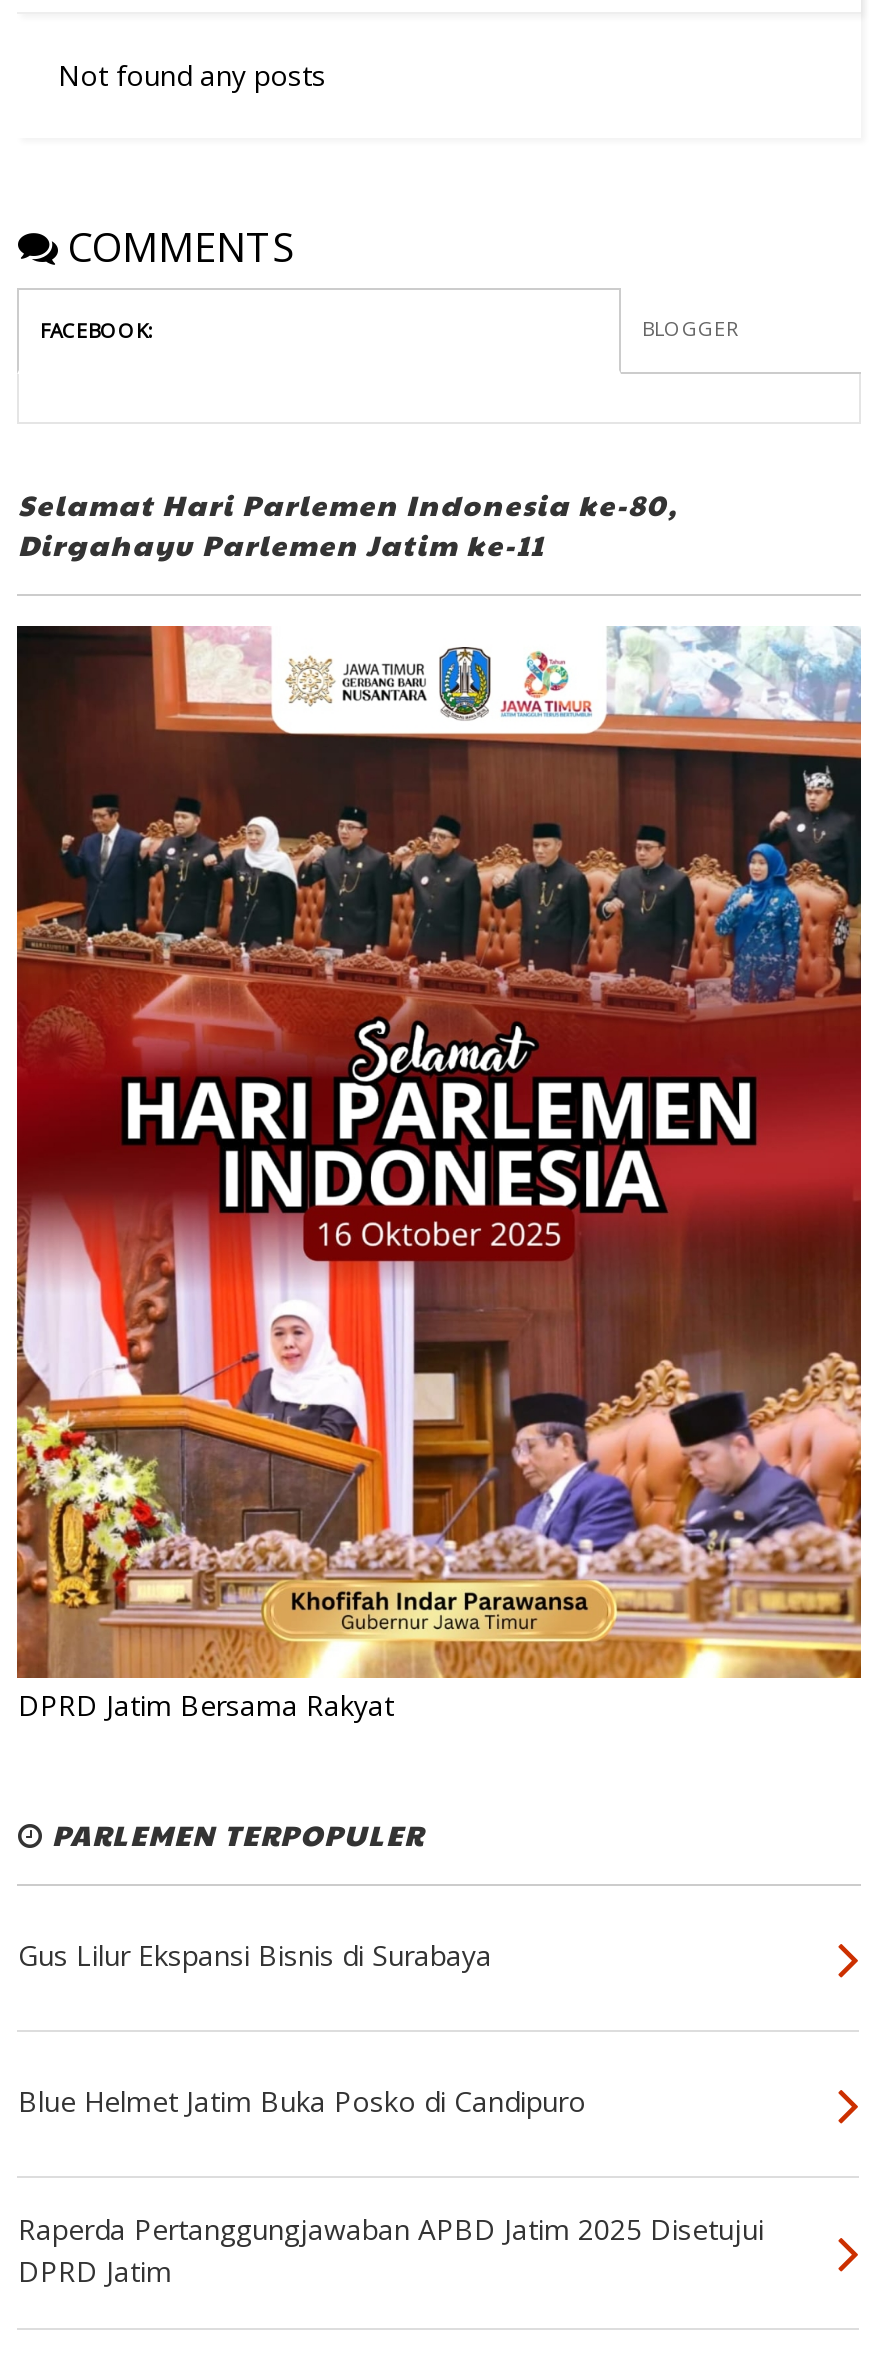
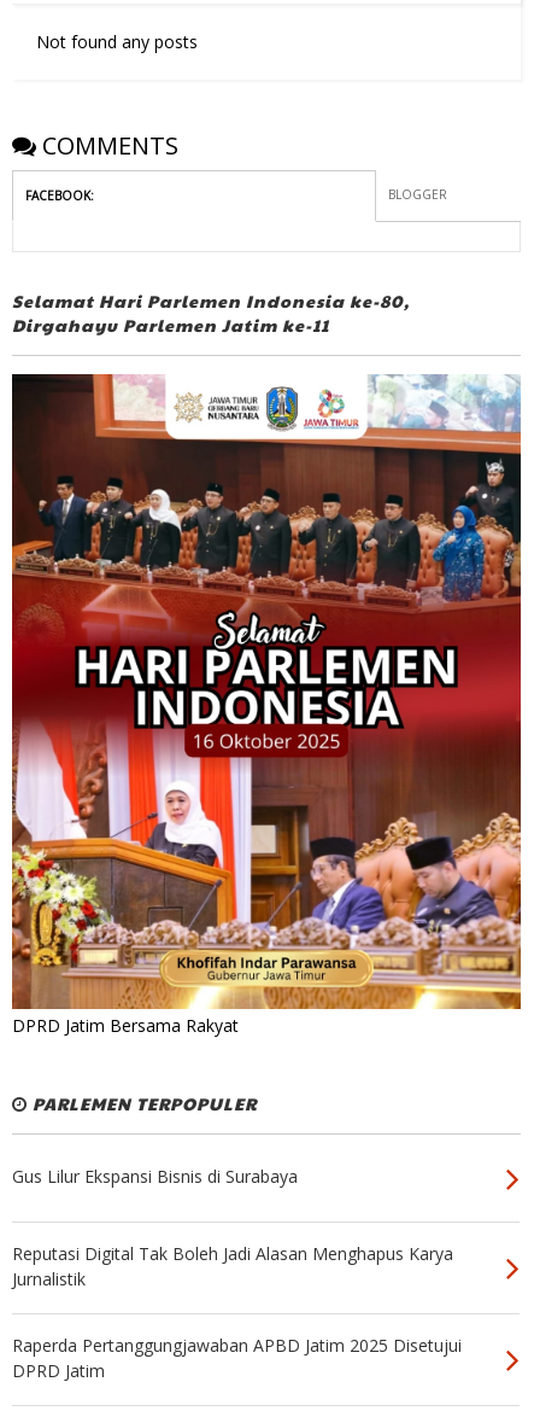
- Blue Helmet Jatim Buka Posko di Candipuro
+ Reputasi Digital Tak Boleh Jadi Alasan Menghapus Karya
+ Jurnalistik
